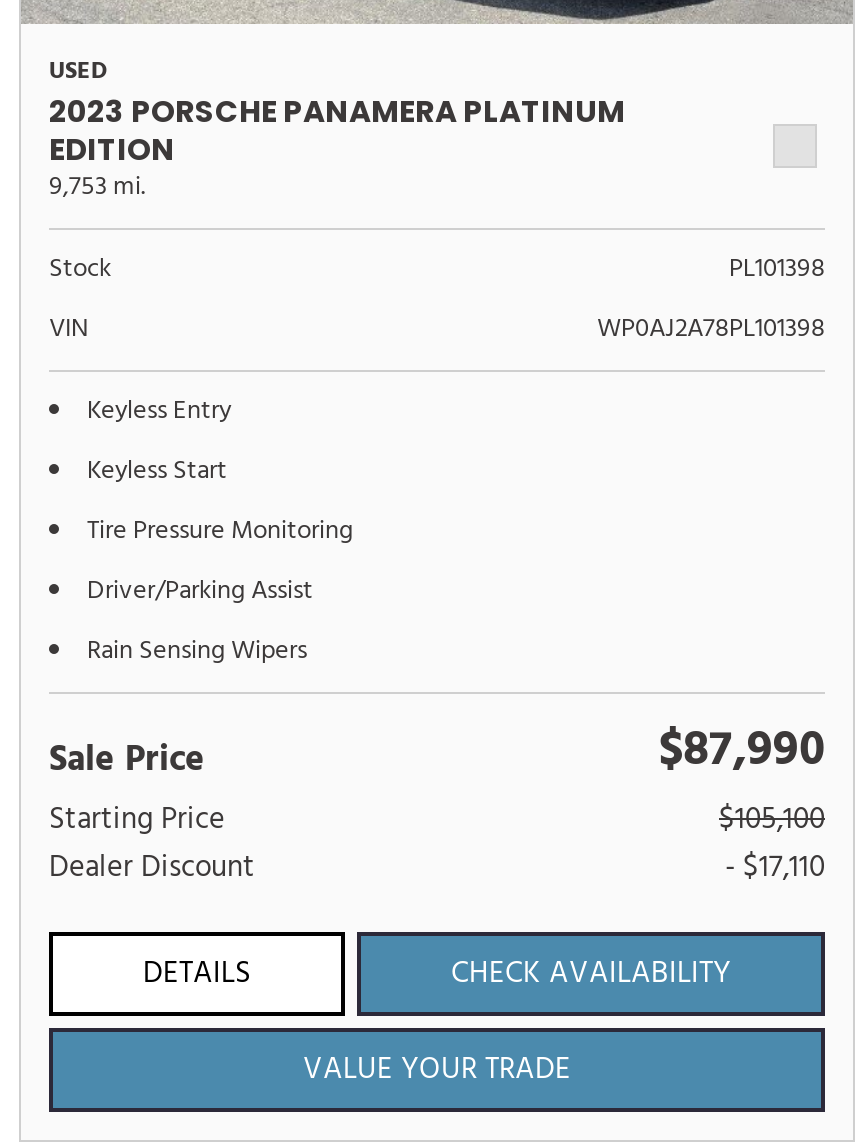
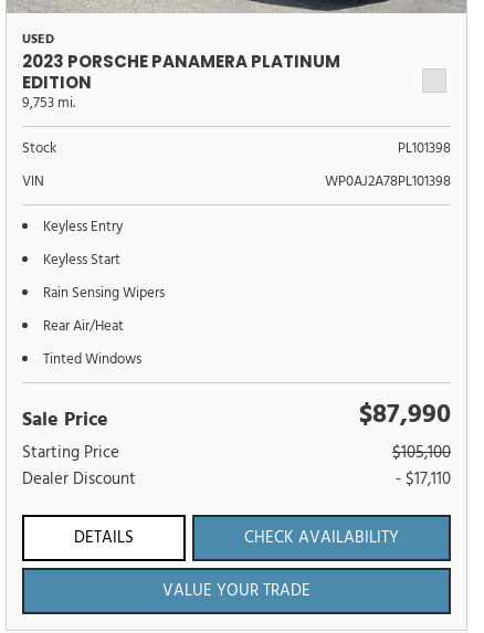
- Tire Pressure Monitoring
- Driver/Parking Assist

moved up: Rain Sensing Wipers

+ Rear Air/Heat
+ Tinted Windows
